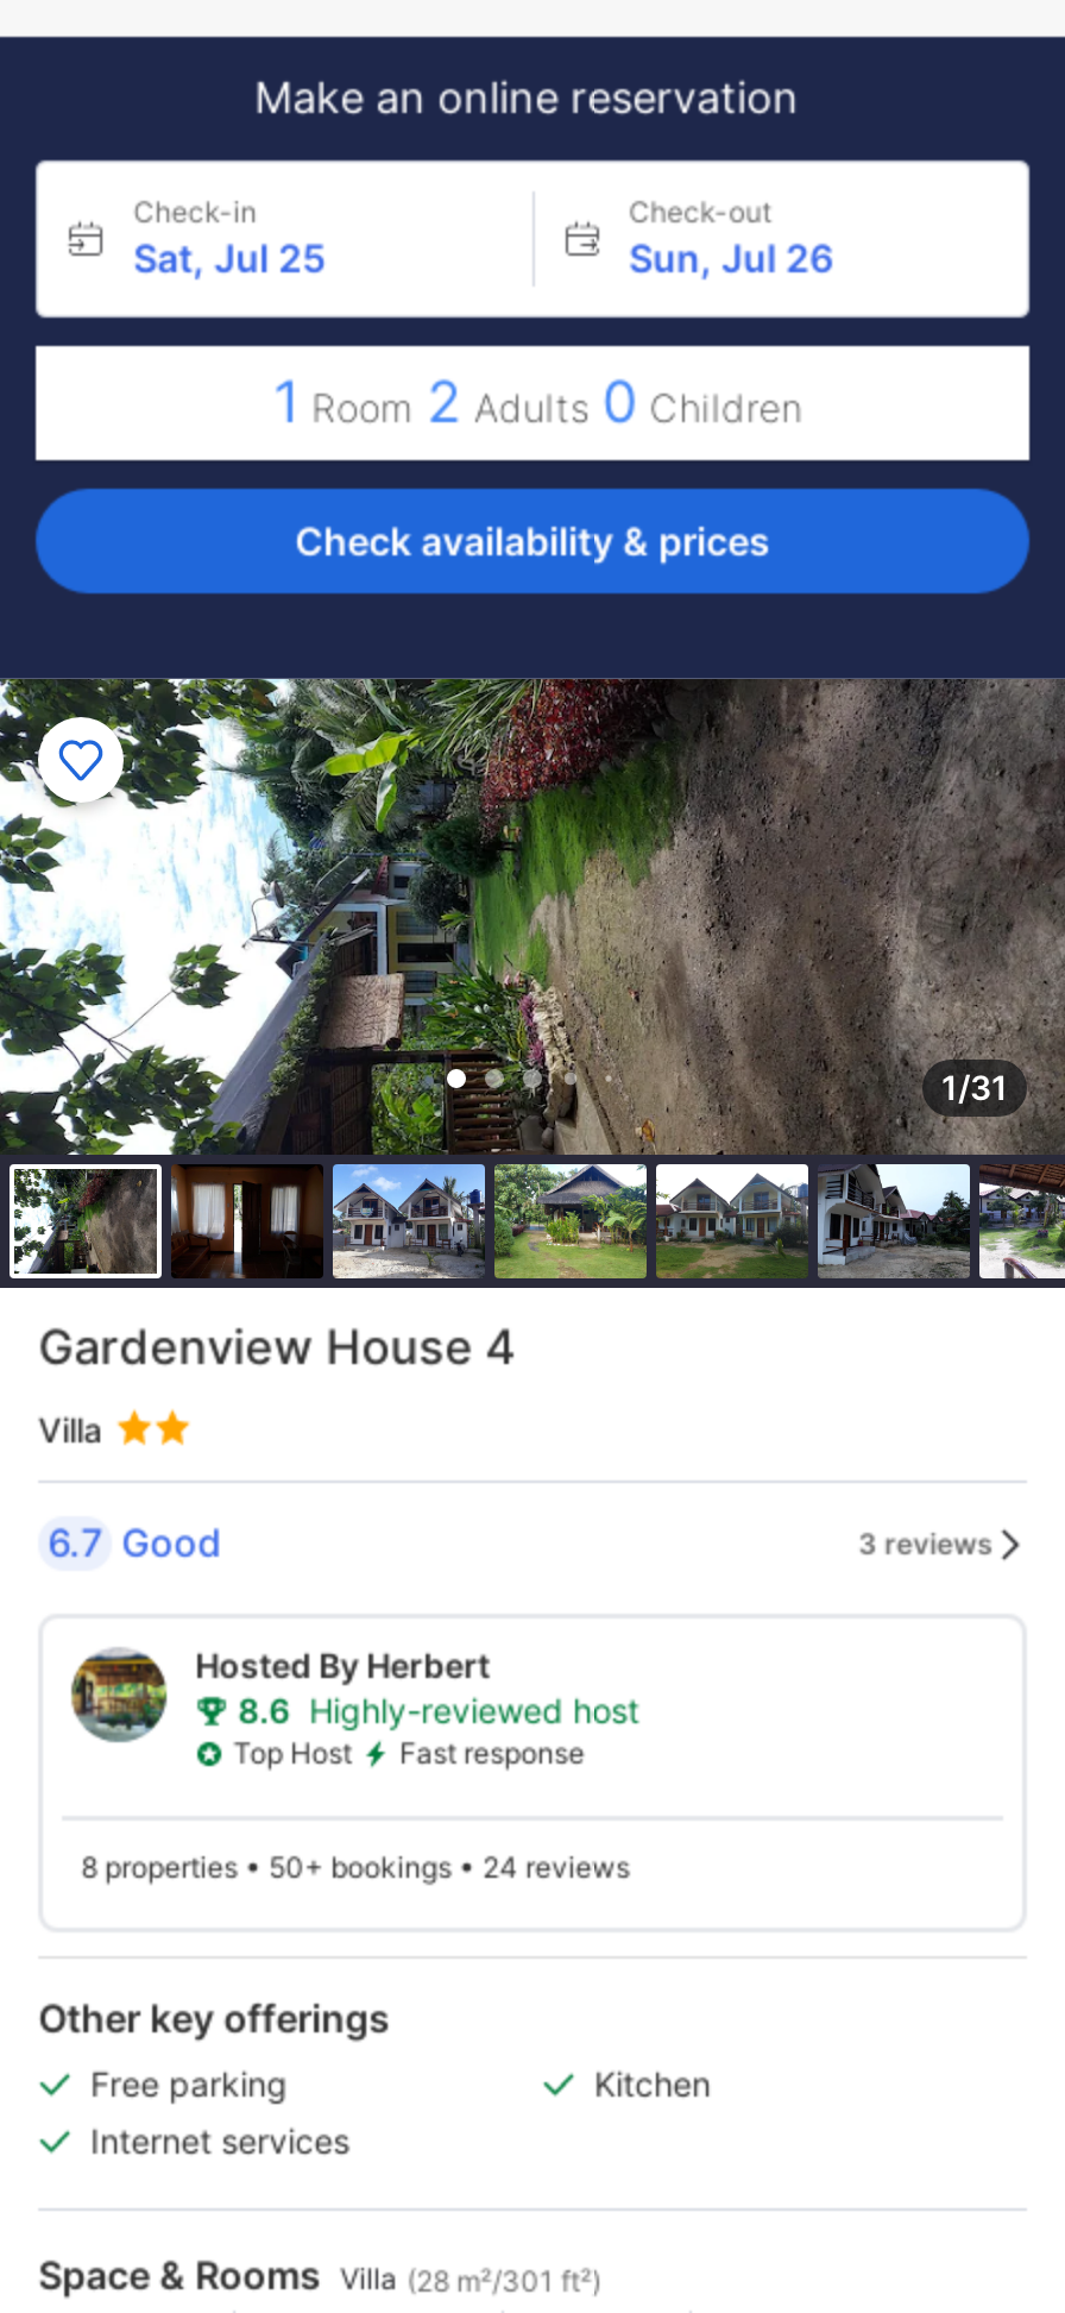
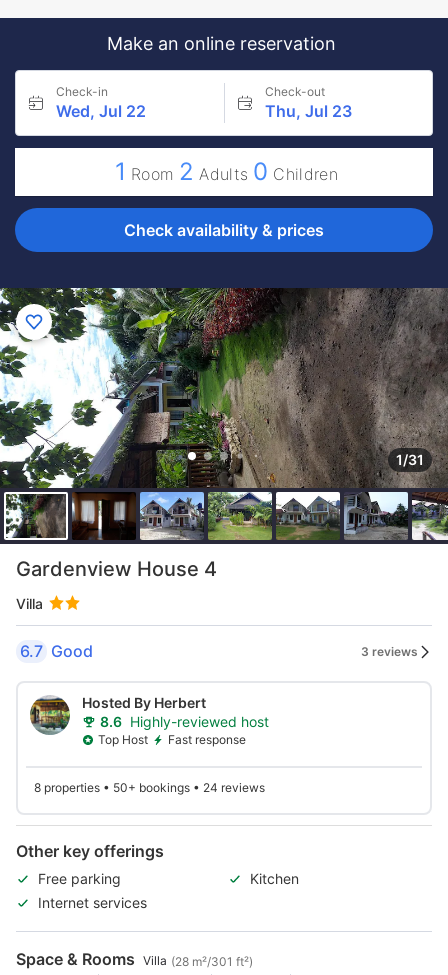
- Sat, Jul 25
+ Wed, Jul 22

- Sun, Jul 26
+ Thu, Jul 23
